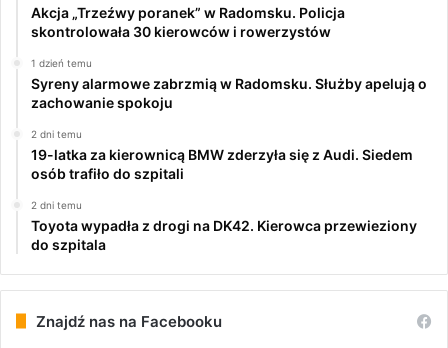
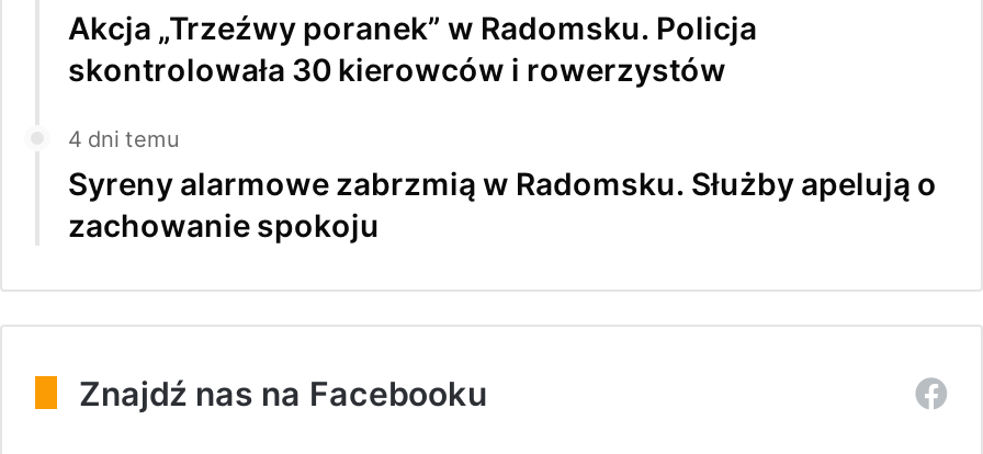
- 1 dzień temu
+ 4 dni temu

- 2 dni temu
- 19-latka za kierownicą BMW zderzyła się z Audi. Siedem
- osób trafiło do szpitali
- 2 dni temu
- Toyota wypadła z drogi na DK42. Kierowca przewieziony
- do szpitala
